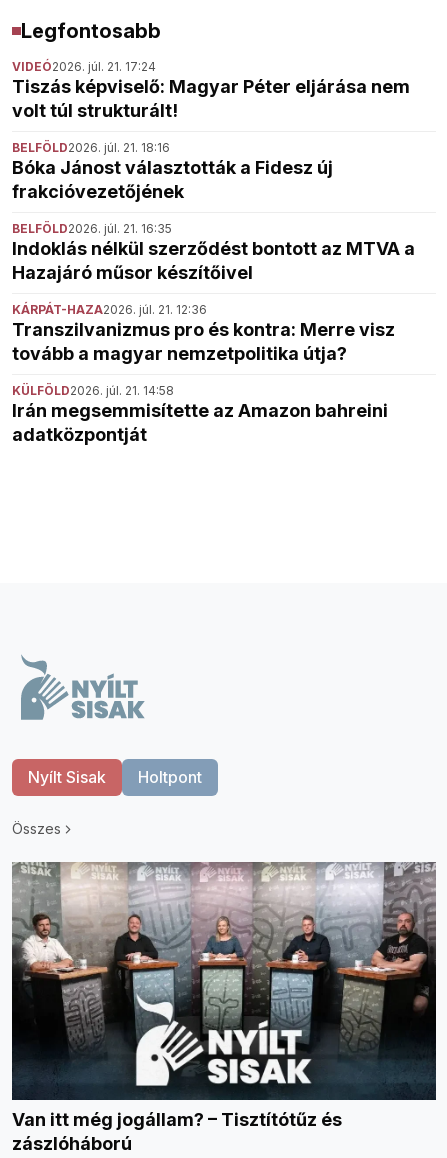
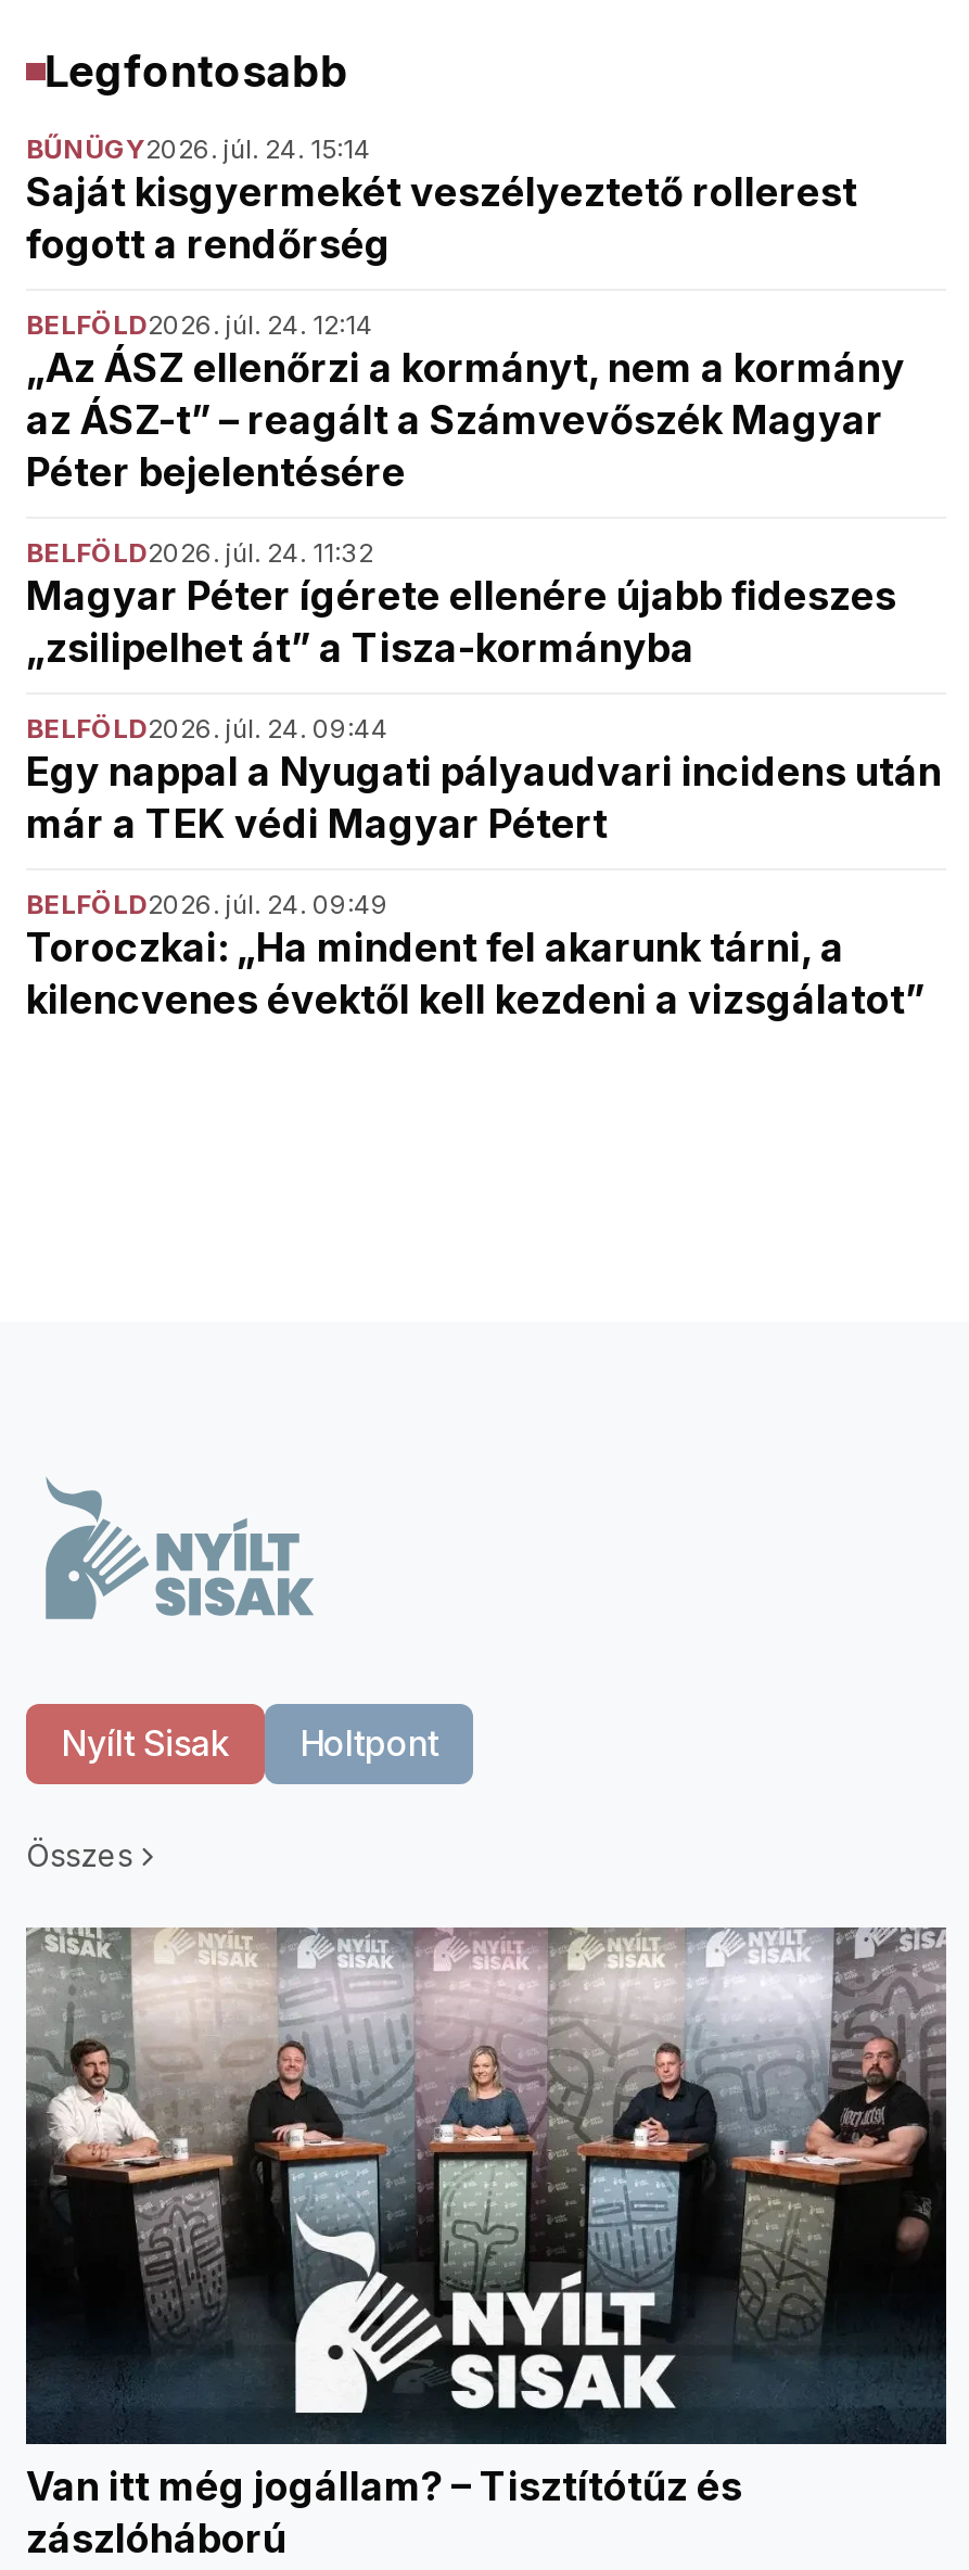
- VIDEÓ2026. júl. 21. 17:24
- Tiszás képviselő: Magyar Péter eljárása nem
- volt túl strukturált!
+ BŰNÜGY2026. júl. 24. 15:14
+ Saját kisgyermekét veszélyeztető rollerest
+ fogott a rendőrség

- BELFÖLD2026. júl. 21. 18:16
- Bóka Jánost választották a Fidesz új
- frakcióvezetőjének
+ BELFÖLD2026. júl. 24. 12:14
+ „Az ÁSZ ellenőrzi a kormányt, nem a kormány
+ az ÁSZ-t” – reagált a Számvevőszék Magyar
+ Péter bejelentésére

- BELFÖLD2026. júl. 21. 16:35
- Indoklás nélkül szerződést bontott az MTVA a
- Hazajáró műsor készítőivel
+ BELFÖLD2026. júl. 24. 11:32
+ Magyar Péter ígérete ellenére újabb fideszes
+ „zsilipelhet át” a Tisza-kormányba

- KÁRPÁT-HAZA2026. júl. 21. 12:36
- Transzilvanizmus pro és kontra: Merre visz
- tovább a magyar nemzetpolitika útja?
+ BELFÖLD2026. júl. 24. 09:44
+ Egy nappal a Nyugati pályaudvari incidens után
+ már a TEK védi Magyar Pétert

- KÜLFÖLD2026. júl. 21. 14:58
- Irán megsemmisítette az Amazon bahreini
- adatközpontját
+ BELFÖLD2026. júl. 24. 09:49
+ Toroczkai: „Ha mindent fel akarunk tárni, a
+ kilencvenes évektől kell kezdeni a vizsgálatot”
